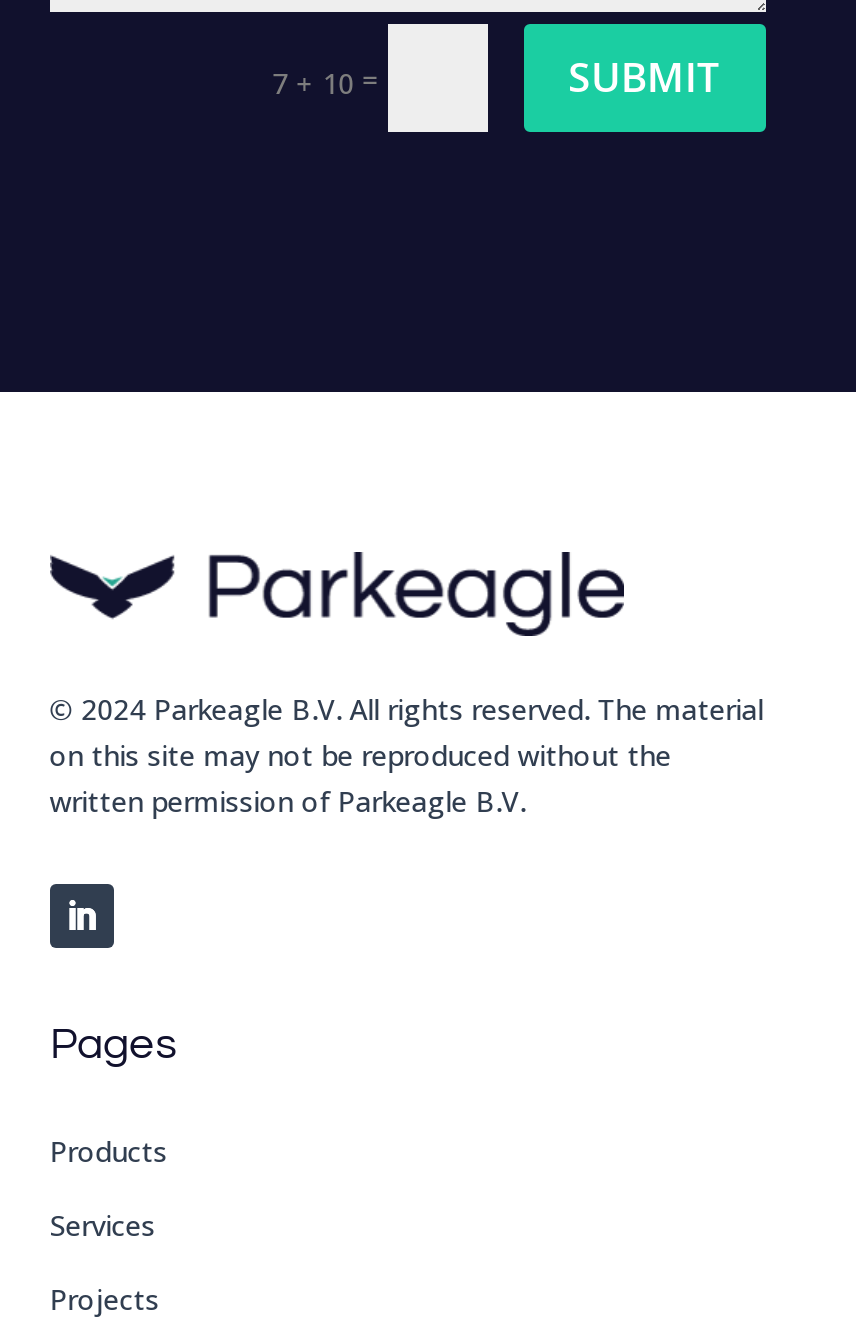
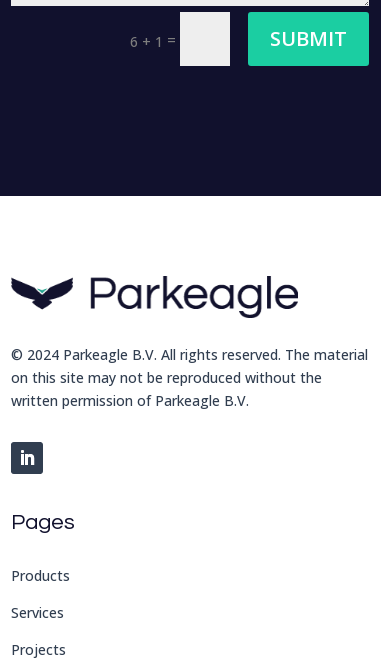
- 7 + 10 =
+ 6 + 1 =
